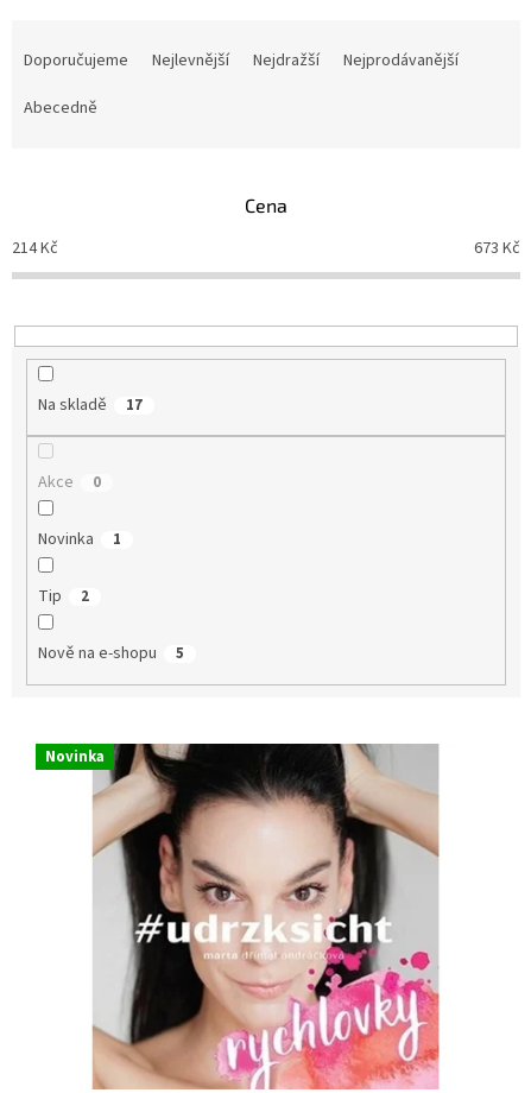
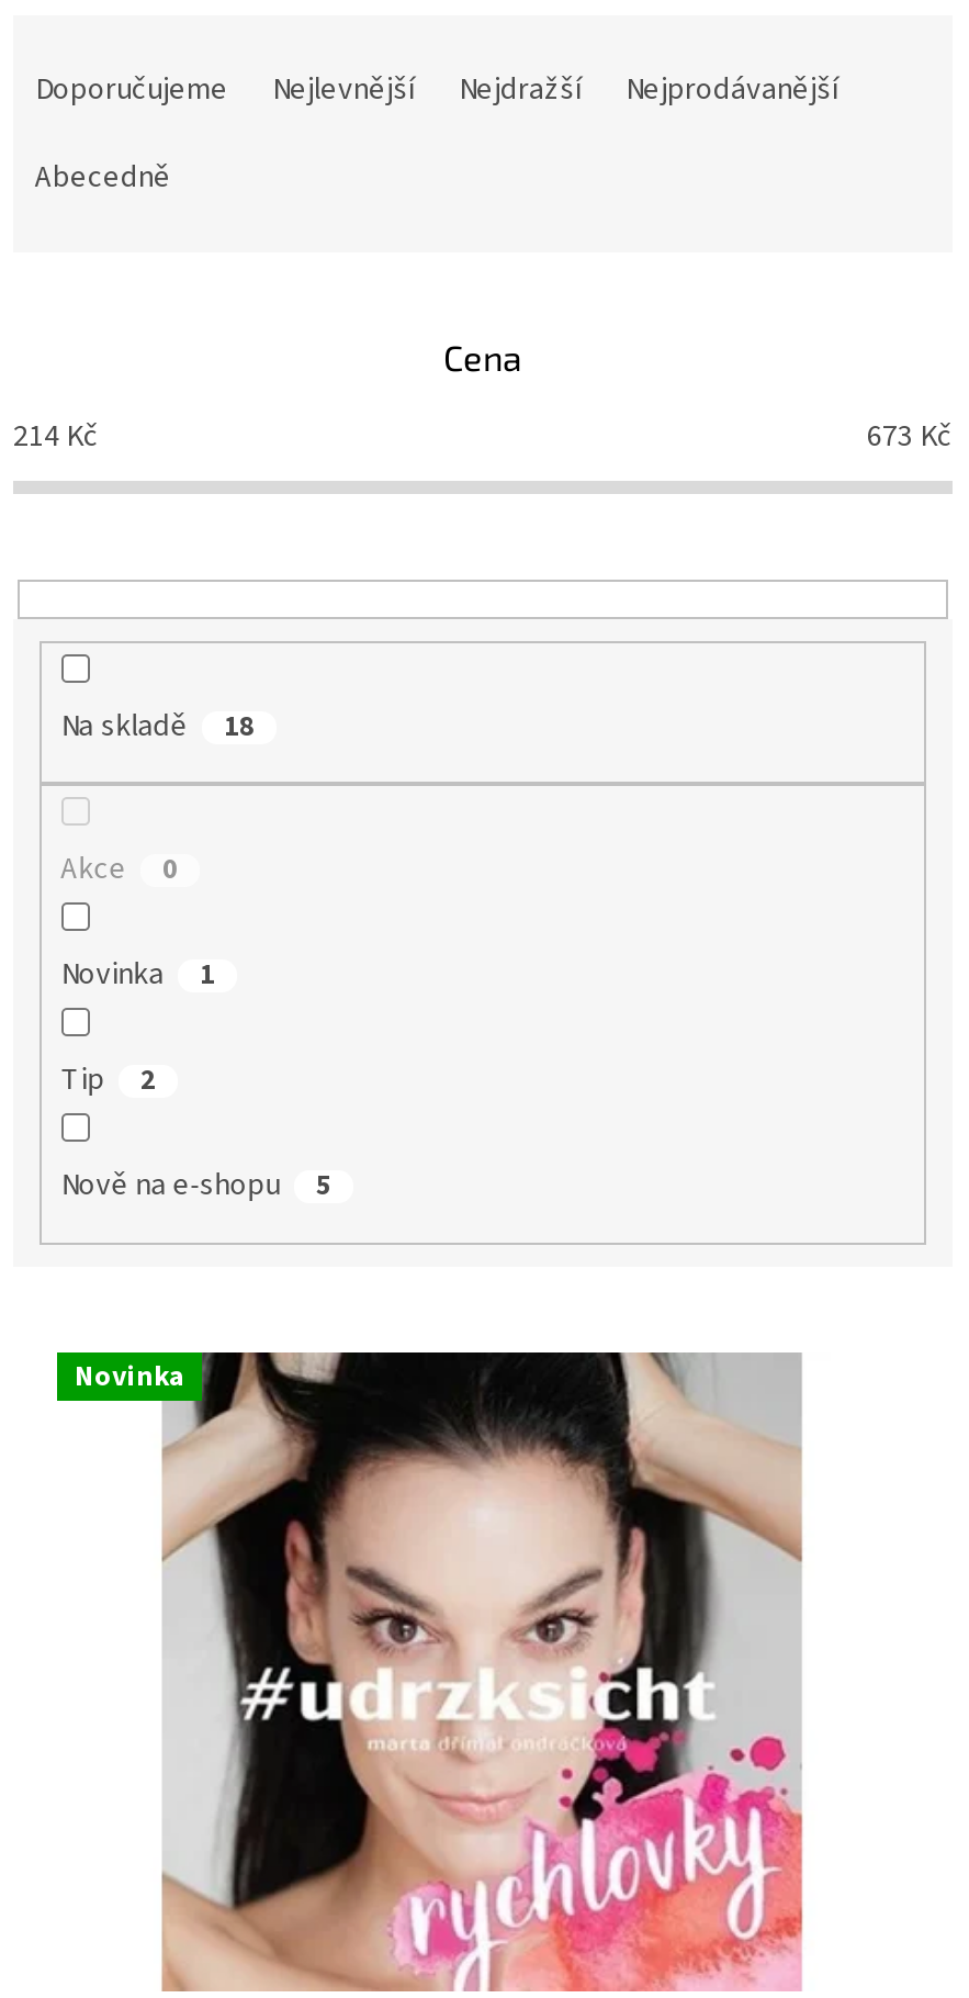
- Na skladě 17
+ Na skladě 18
